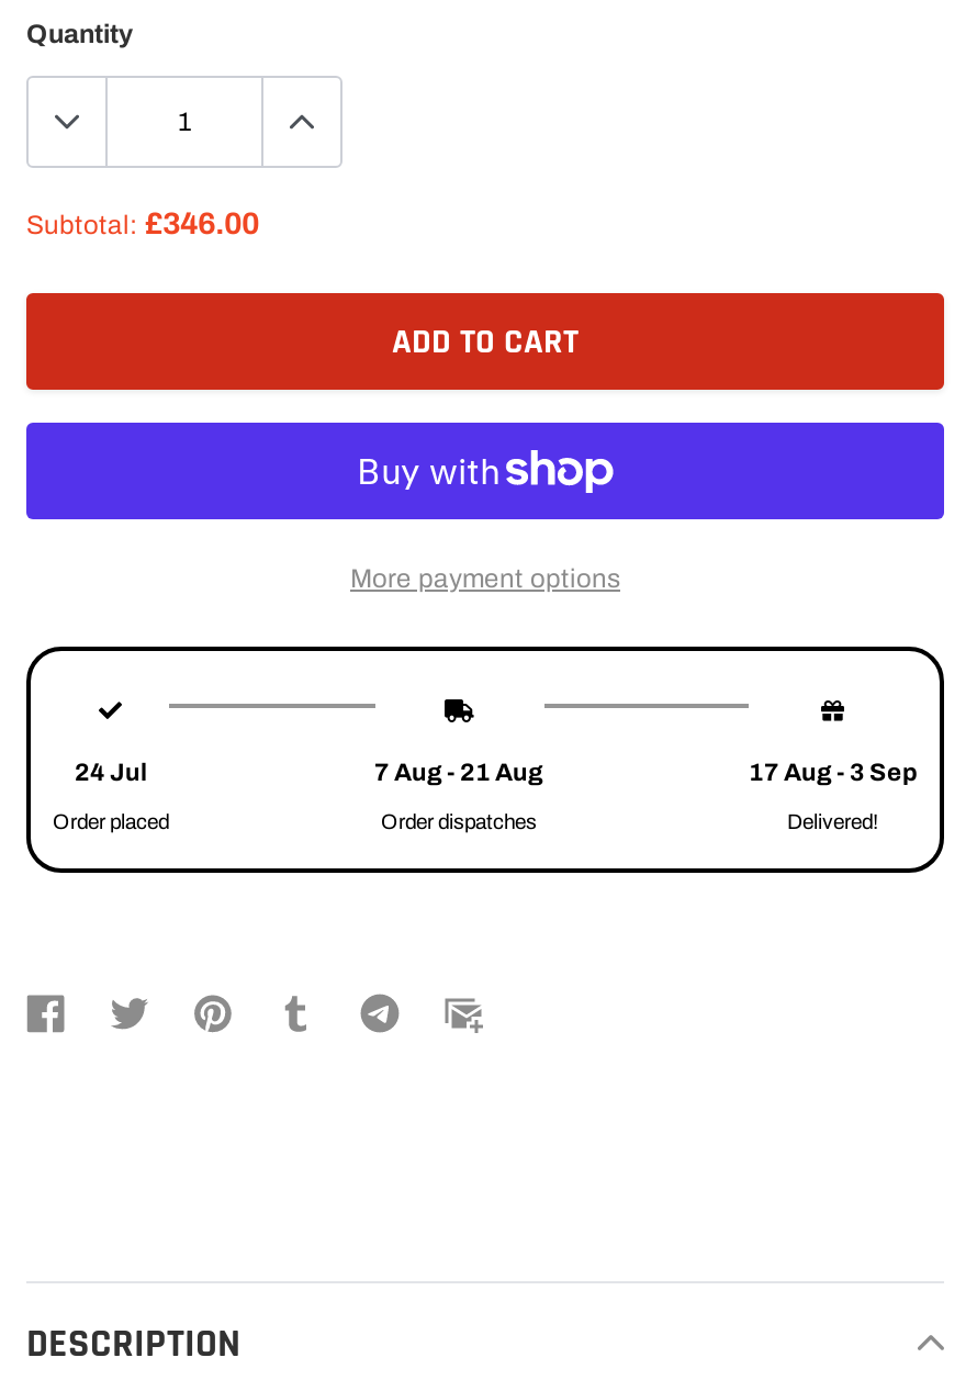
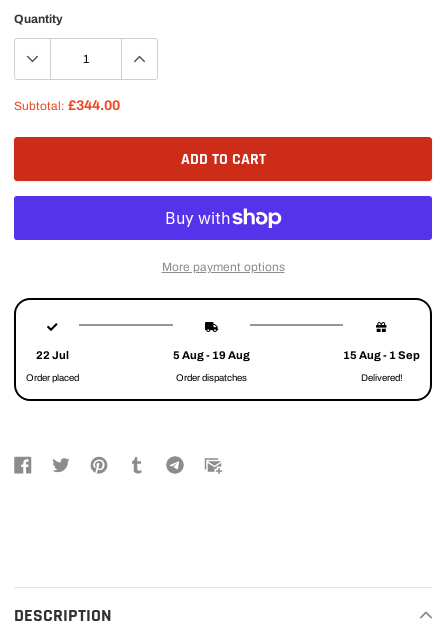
- Subtotal: £346.00
+ Subtotal: £344.00

- 24 Jul
+ 22 Jul

- 7 Aug - 21 Aug
+ 5 Aug - 19 Aug

- 17 Aug - 3 Sep
+ 15 Aug - 1 Sep
